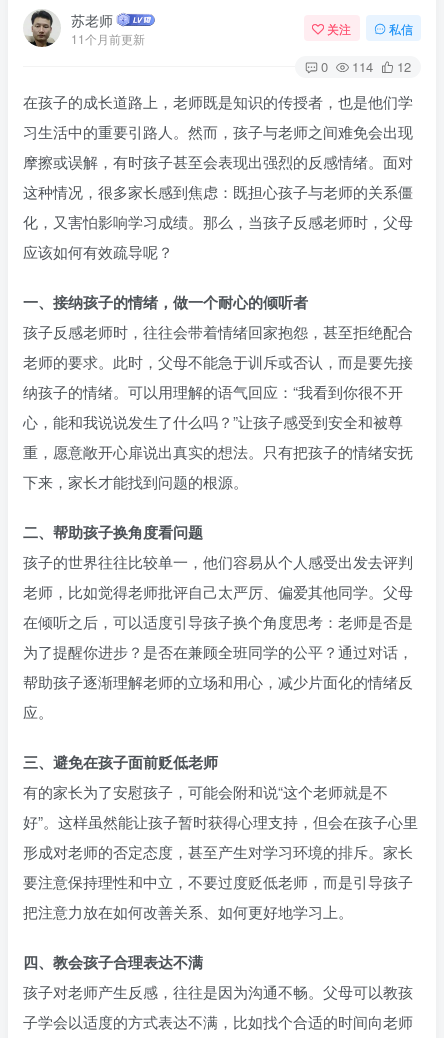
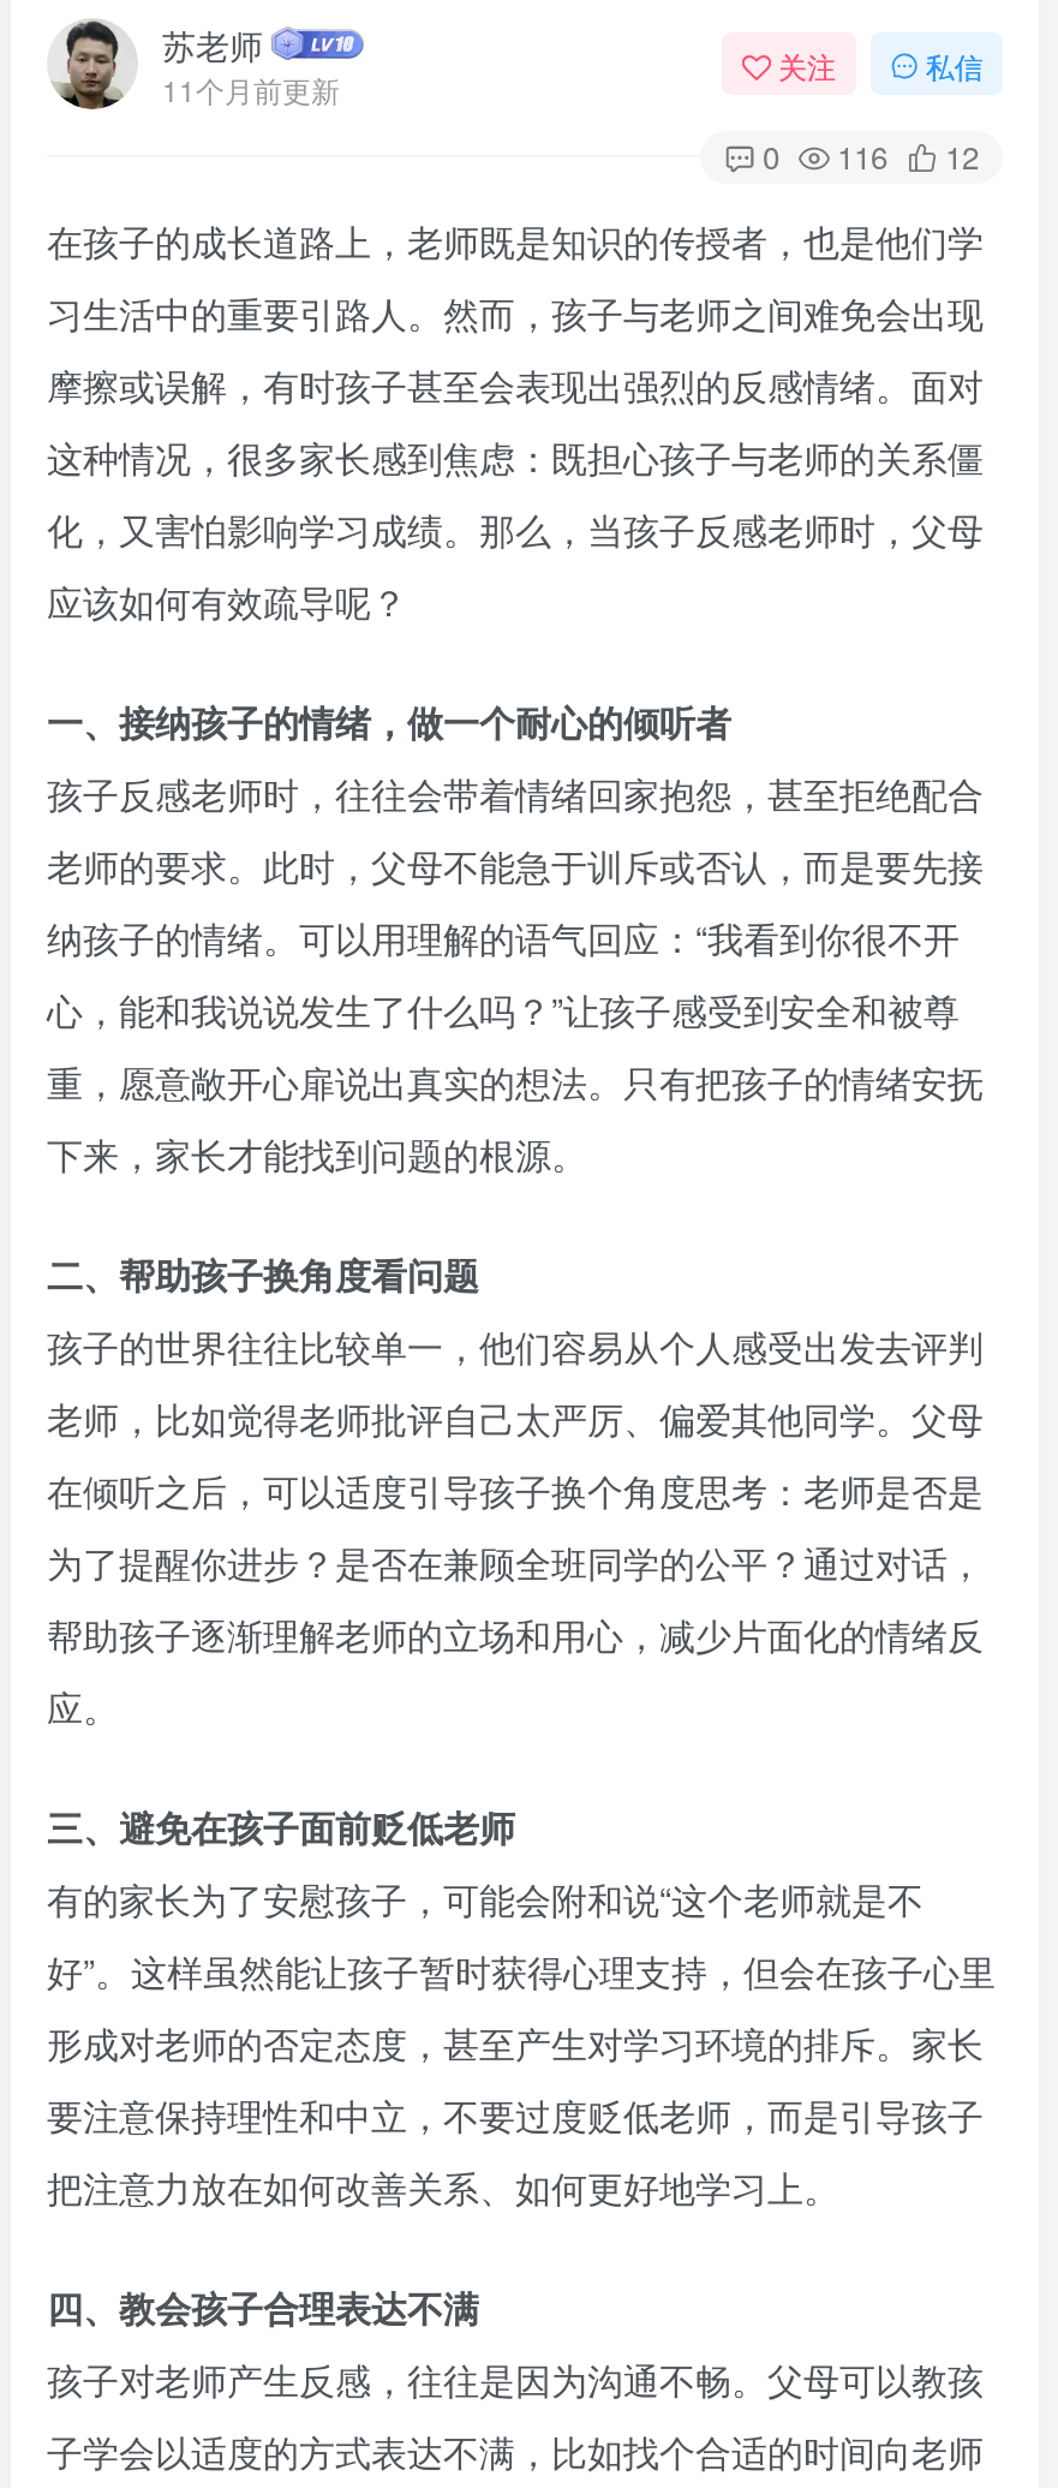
- 0 114 12
+ 0 116 12
